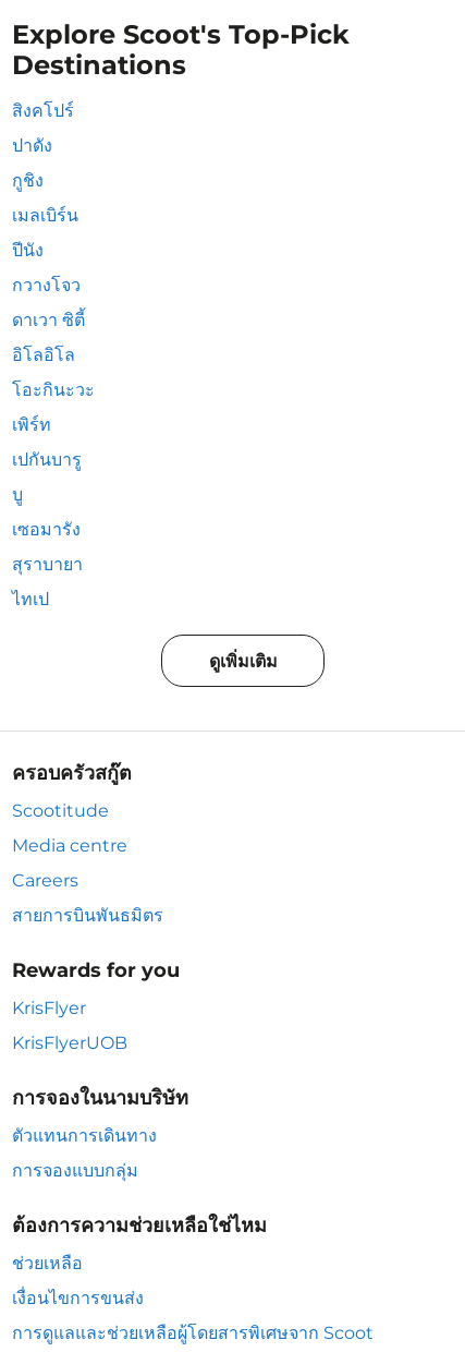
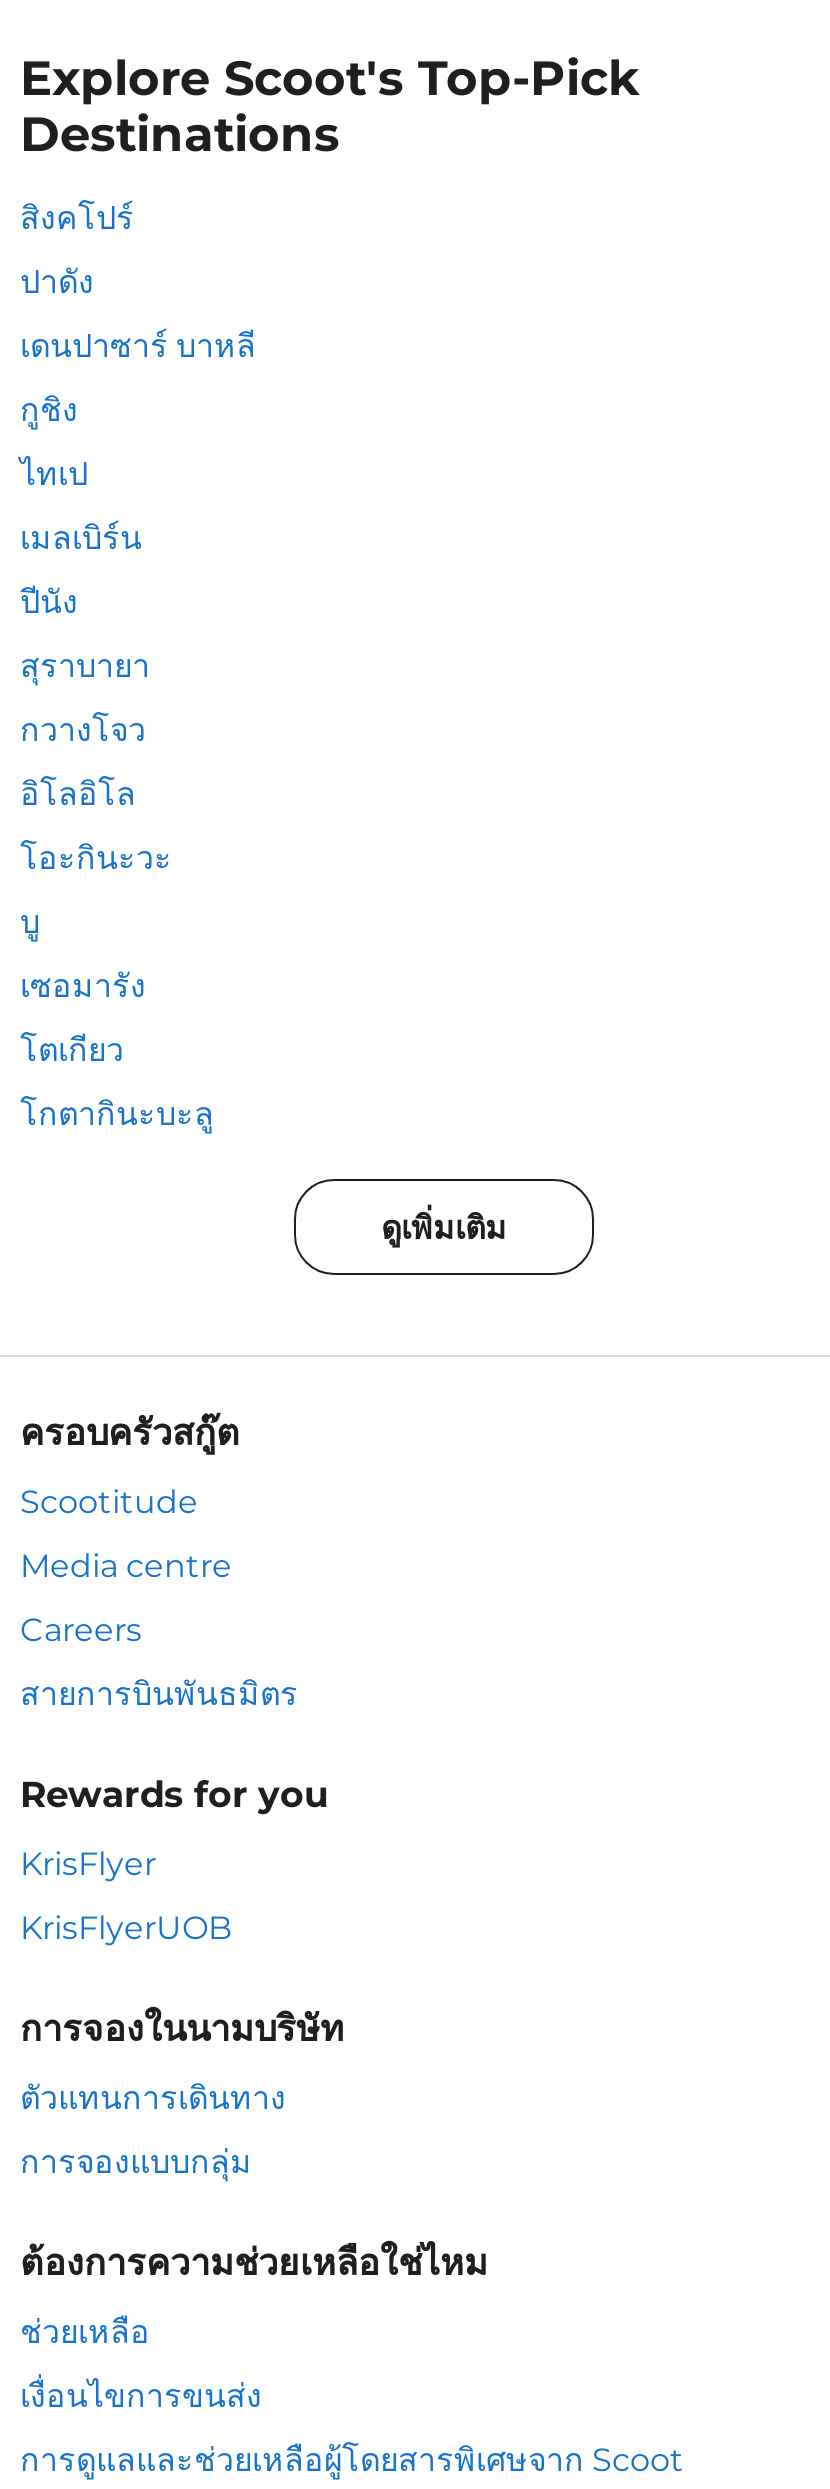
+ เดนปาซาร์ บาหลี

moved down: กูชิง

moved down: เมลเบิร์น | ปีนัง

moved down: กวางโจว

- ดาเวา ซิตี้

moved down: อิโลอิโล | โอะกินะวะ

- เพิร์ท
- เปกันบารู

+ โตเกียว

+ โกตากินะบะลู

moved up: สุราบายา

moved up: ไทเป
